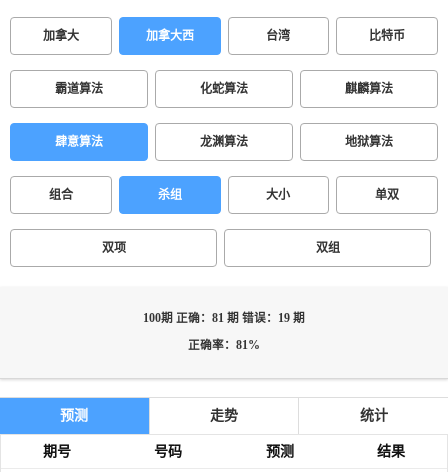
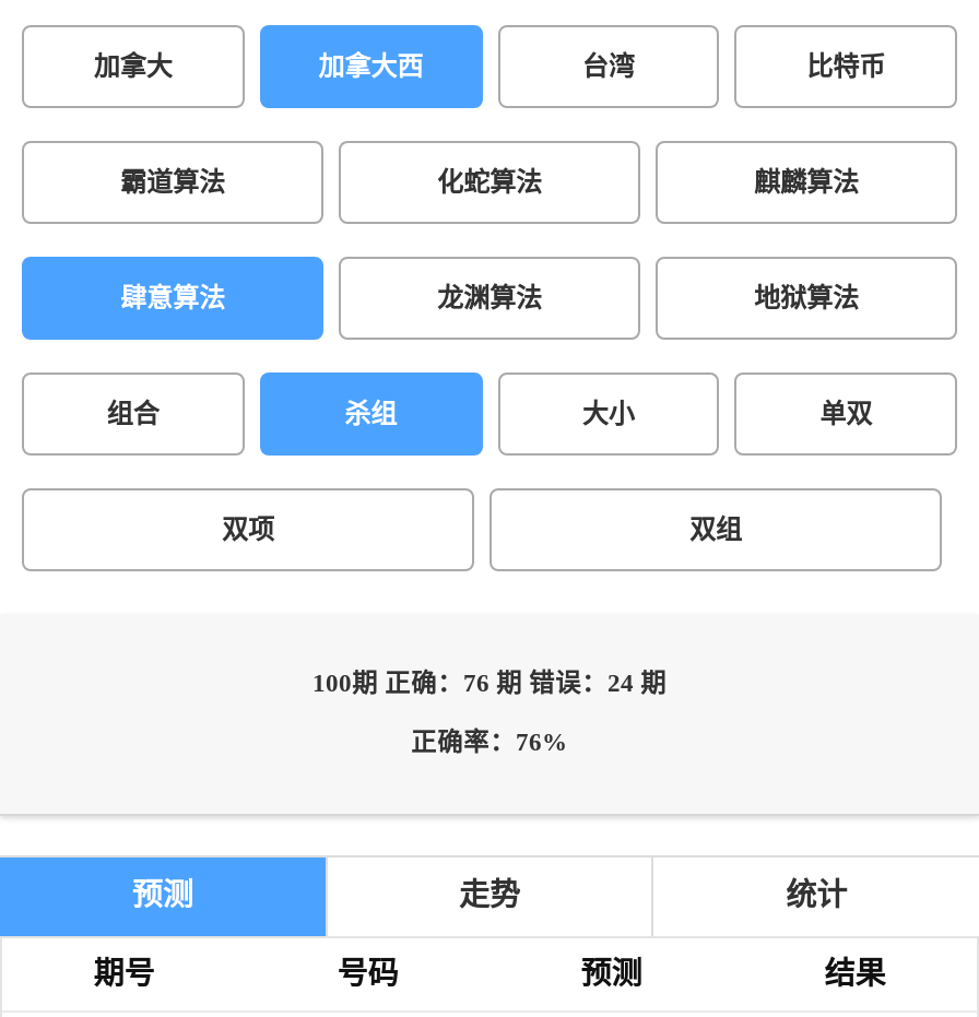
- 100期 正确：81 期 错误：19 期
+ 100期 正确：76 期 错误：24 期

- 正确率：81%
+ 正确率：76%
